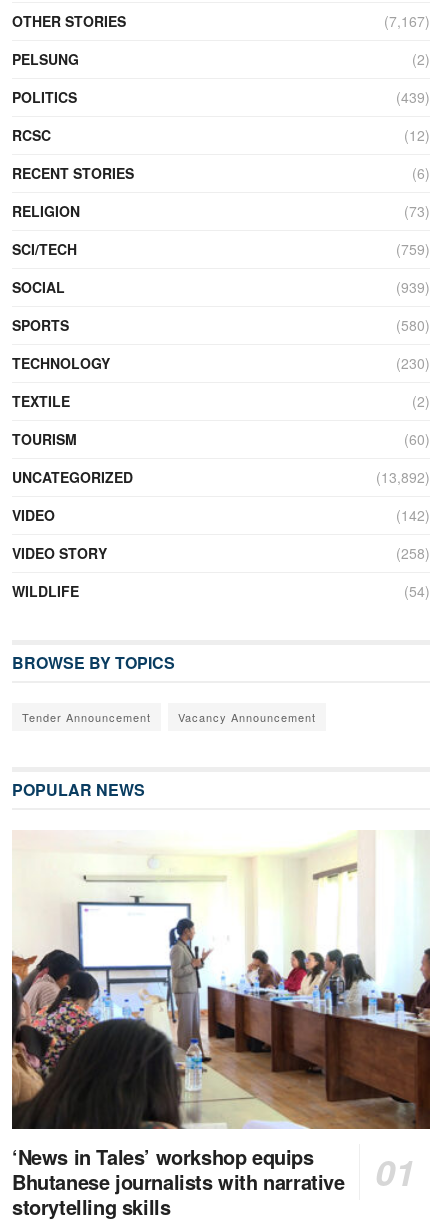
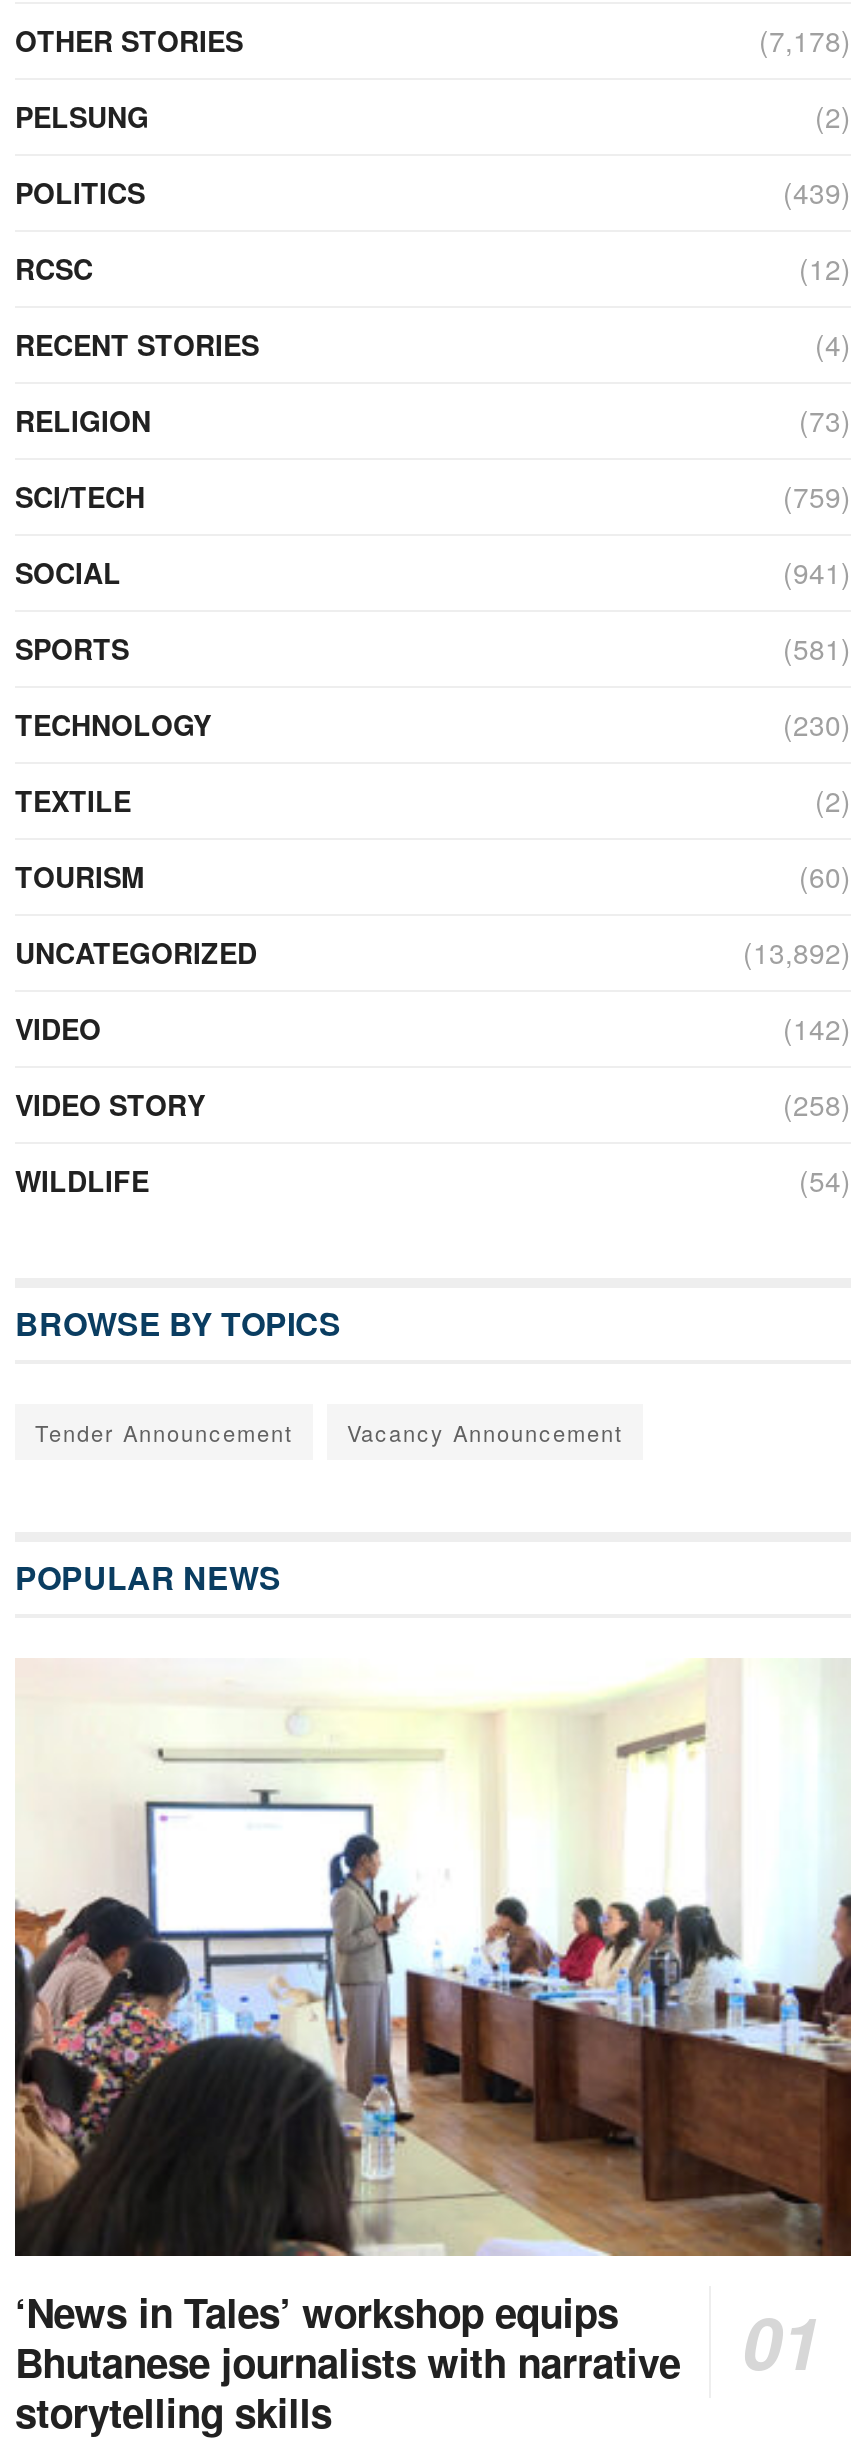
- (7,167)
+ (7,178)

- (6)
+ (4)

- (939)
+ (941)

- (580)
+ (581)
